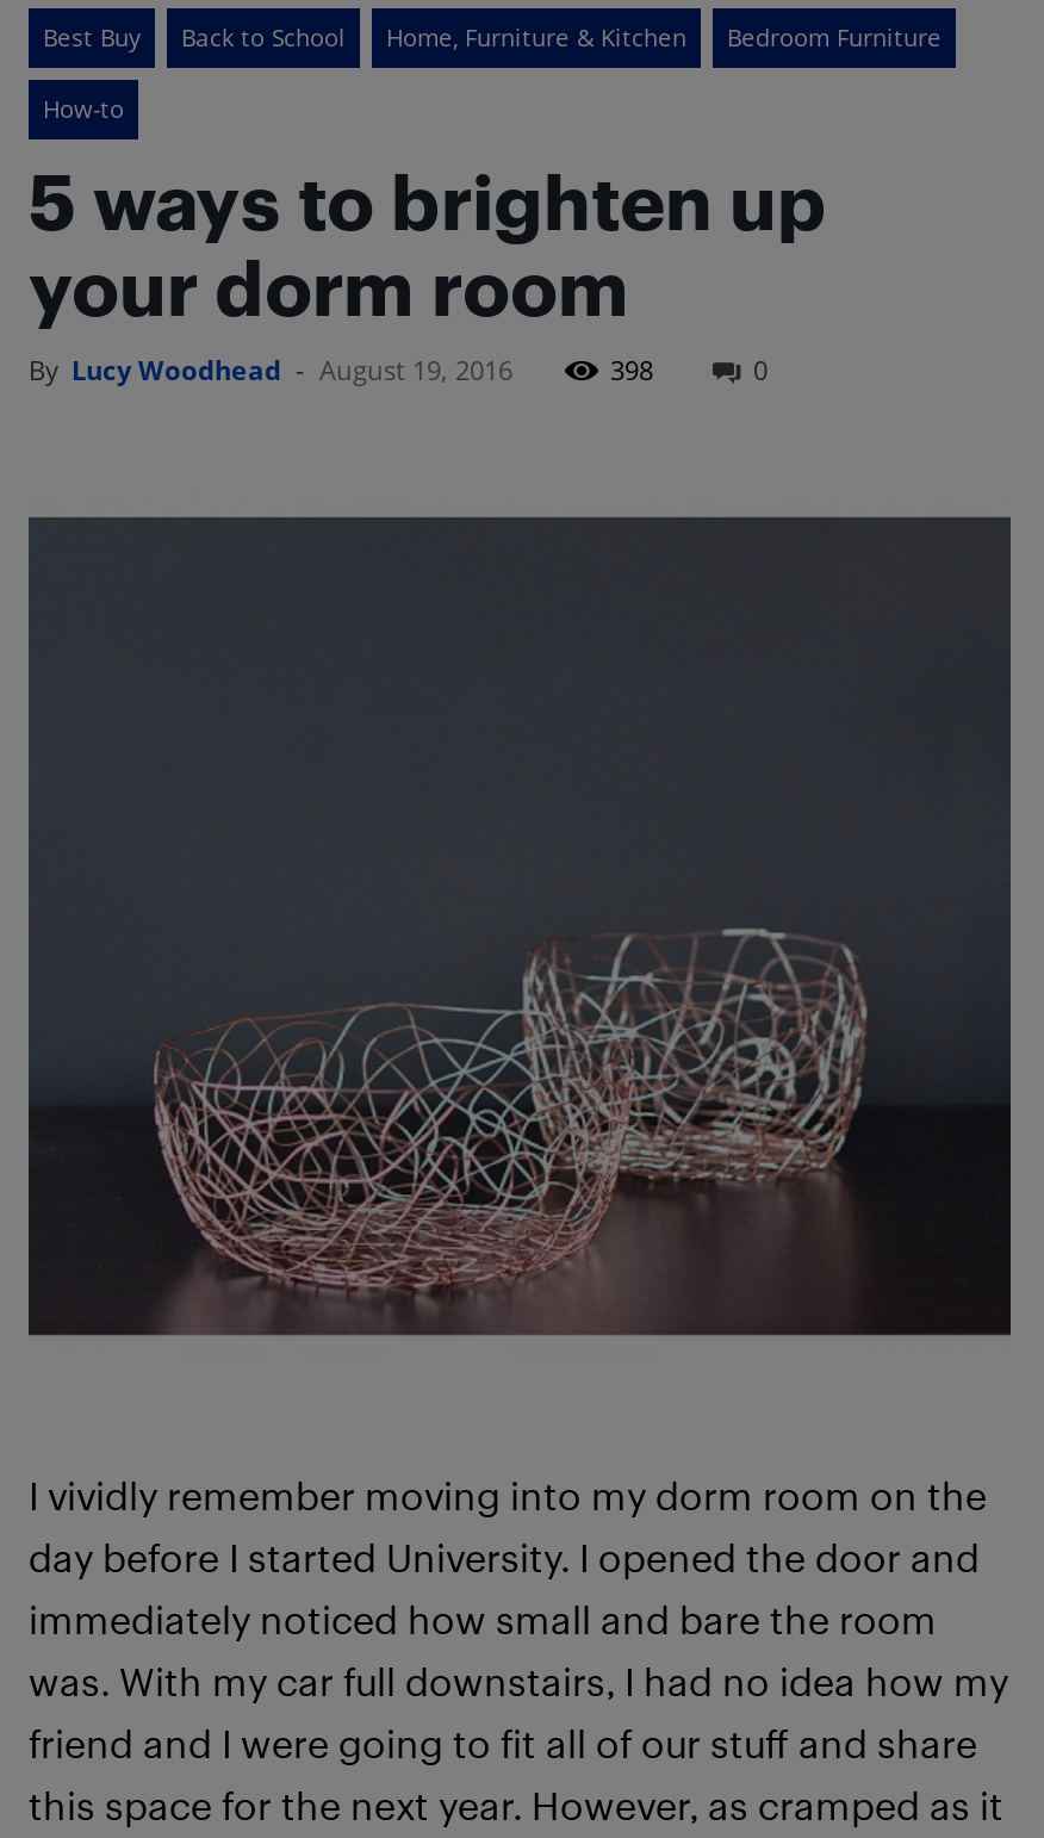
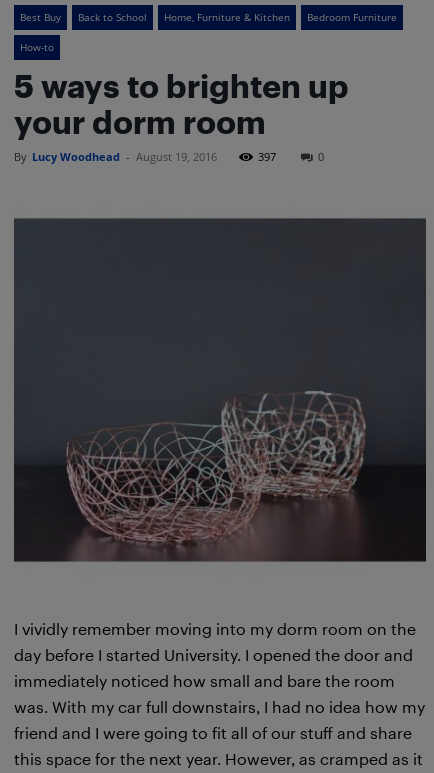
- 398
+ 397
